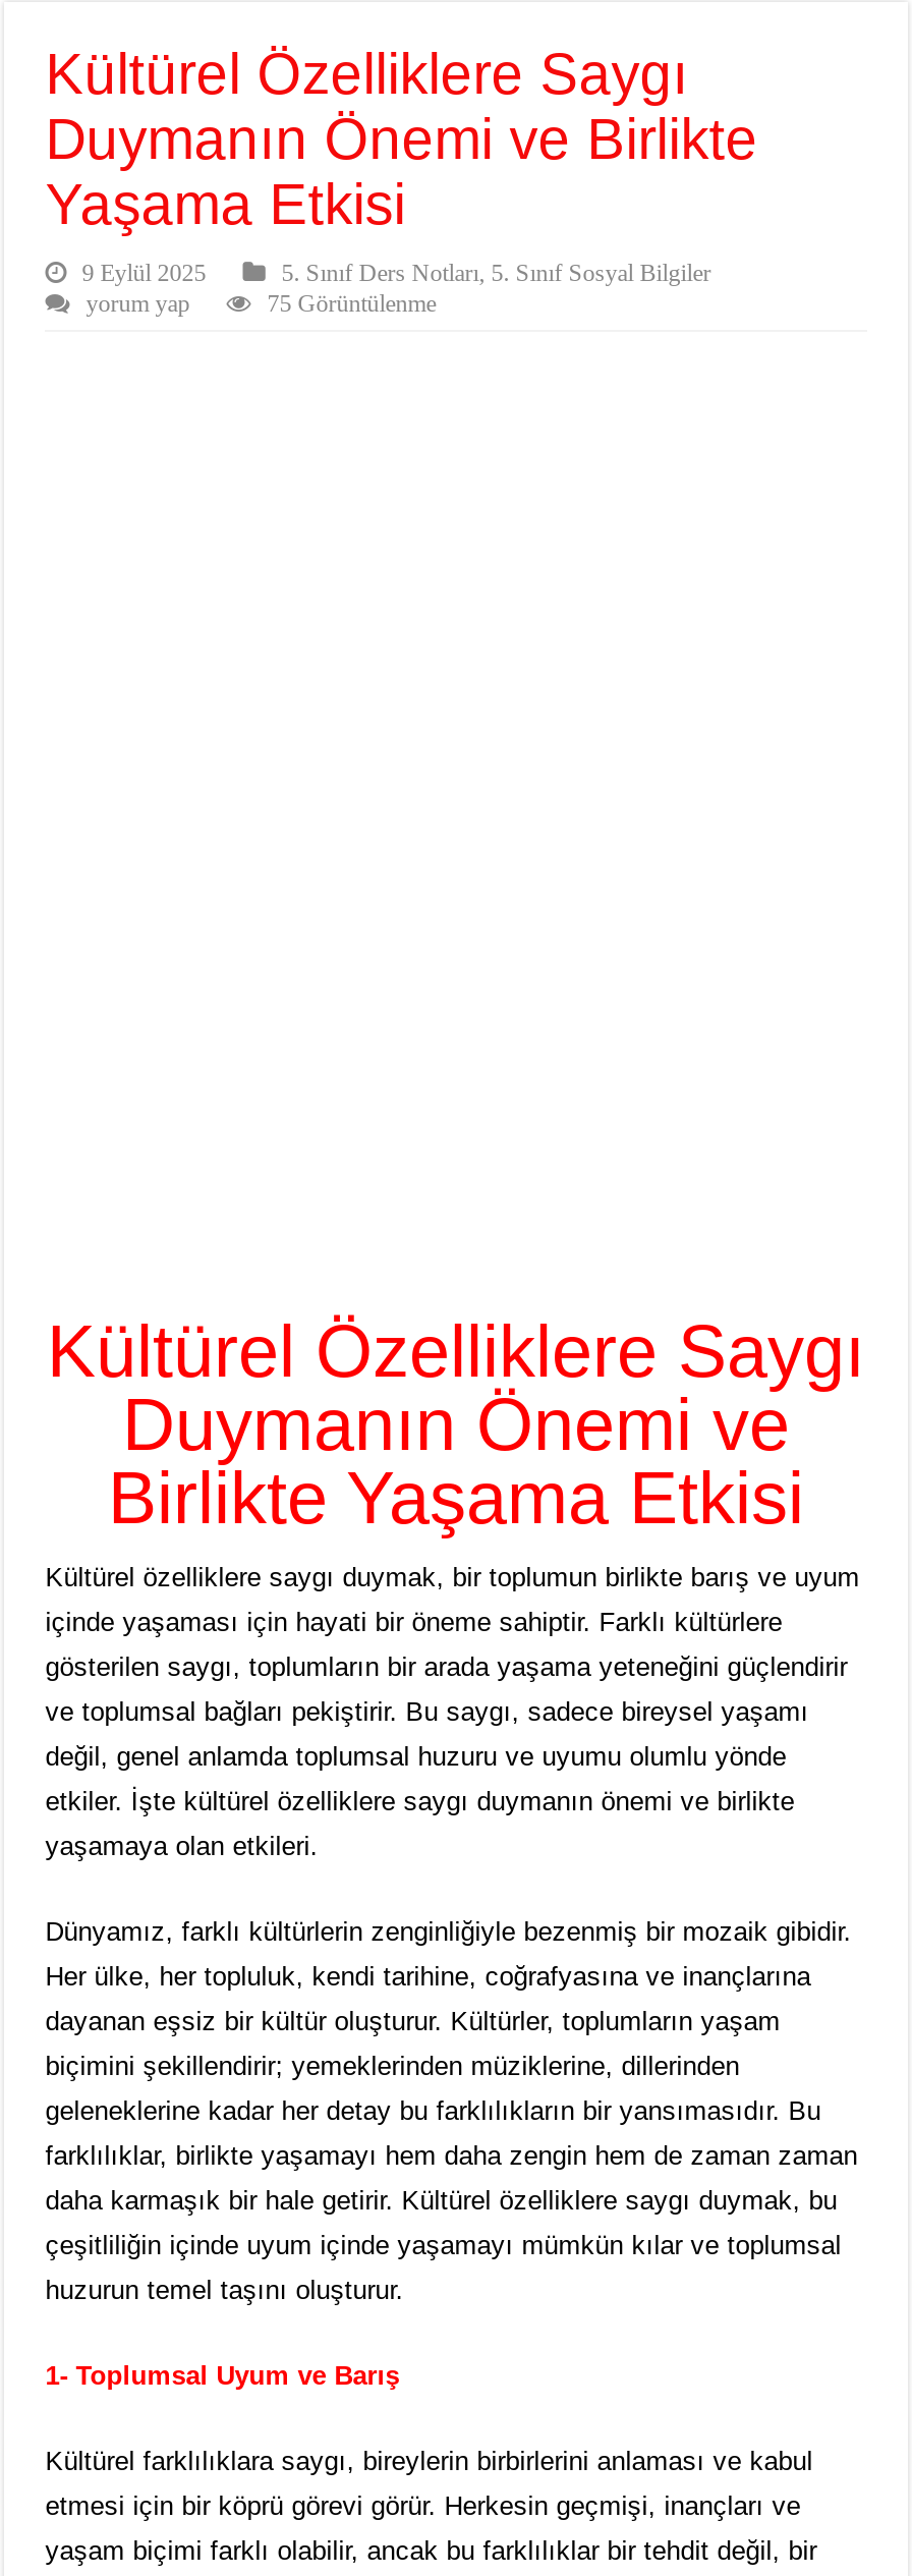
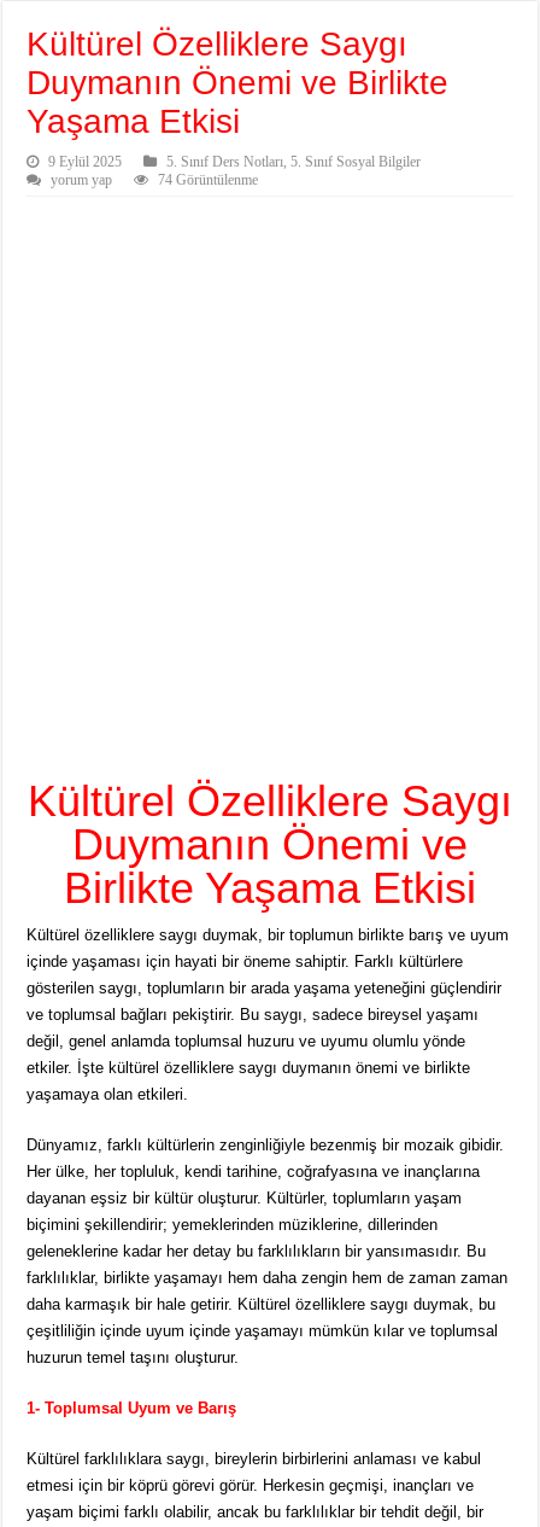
- 75 Görüntülenme
+ 74 Görüntülenme
